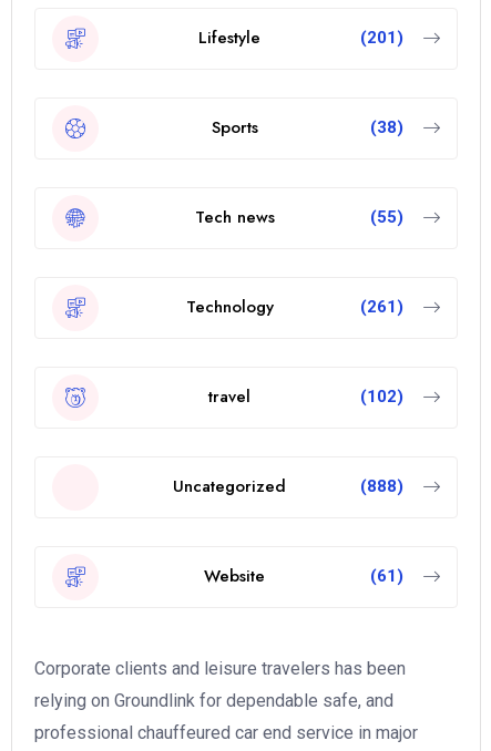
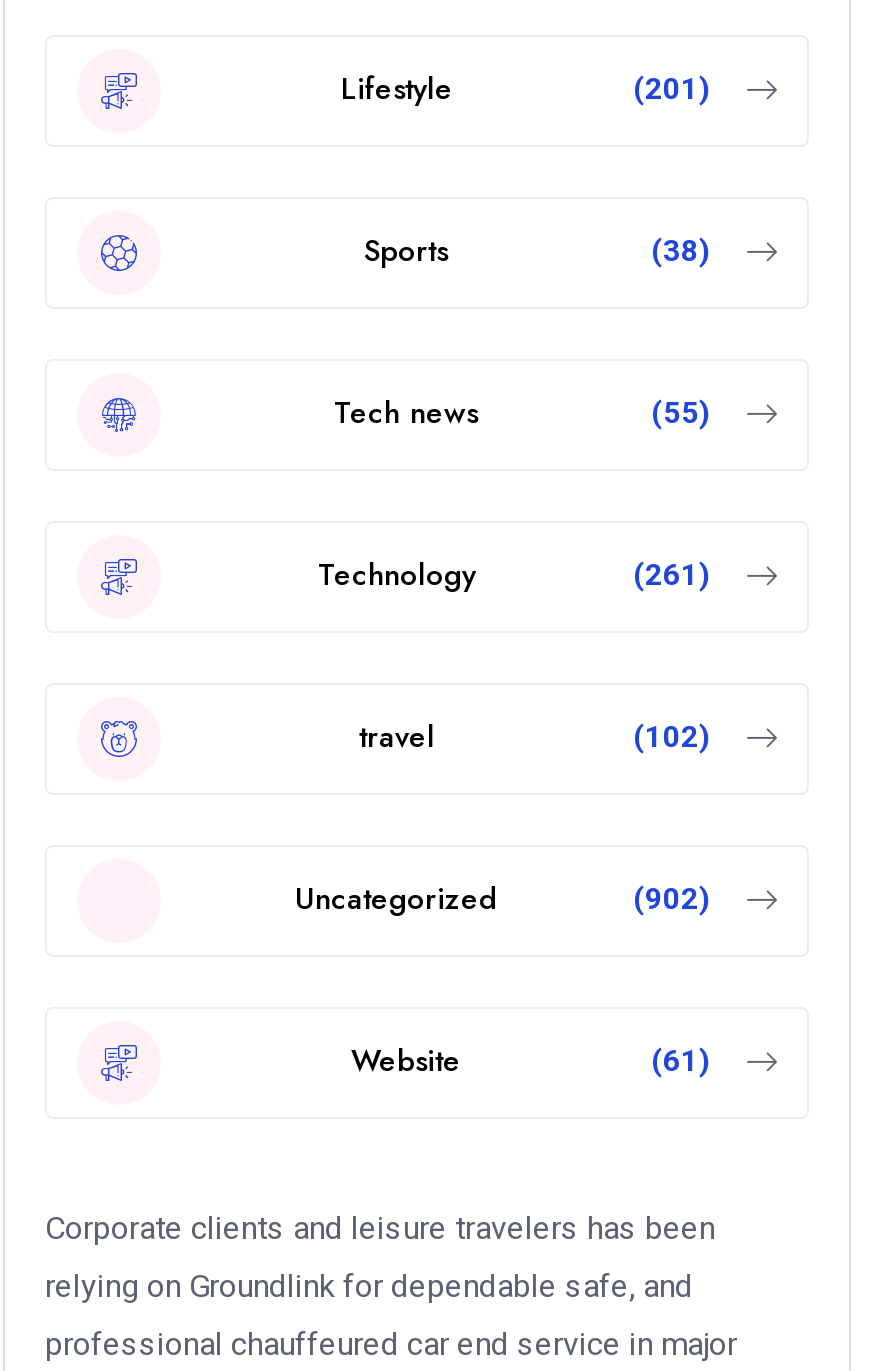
- (888)
+ (902)
